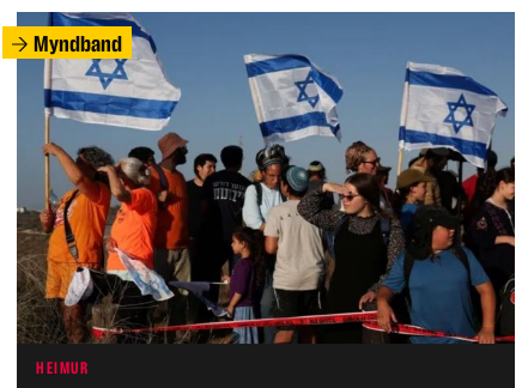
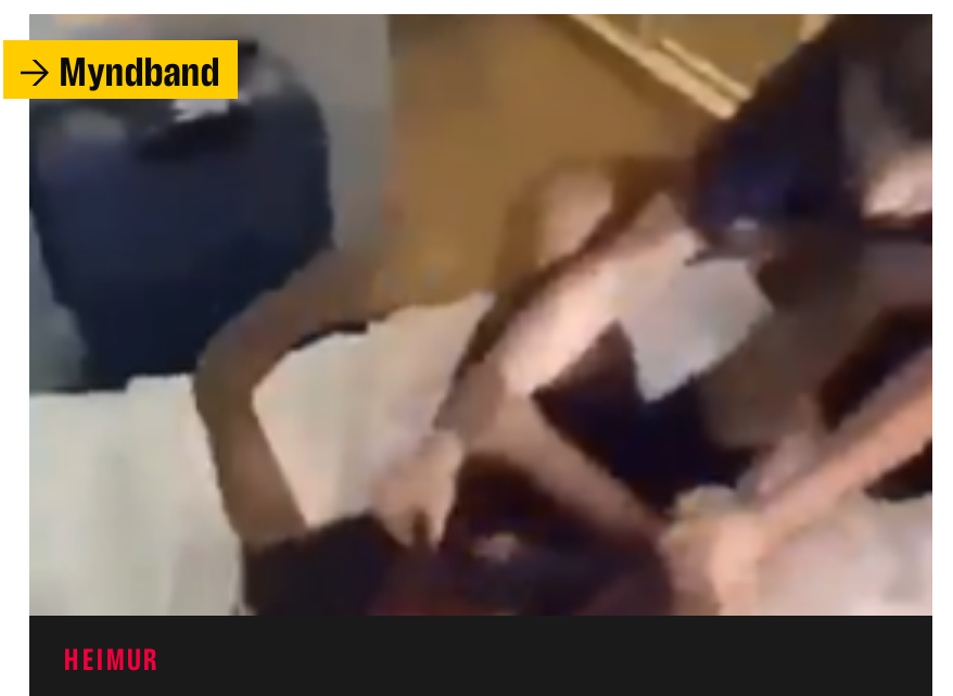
- [image]
+ [image]
